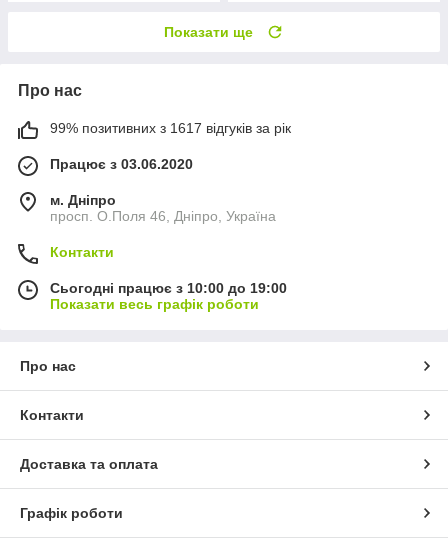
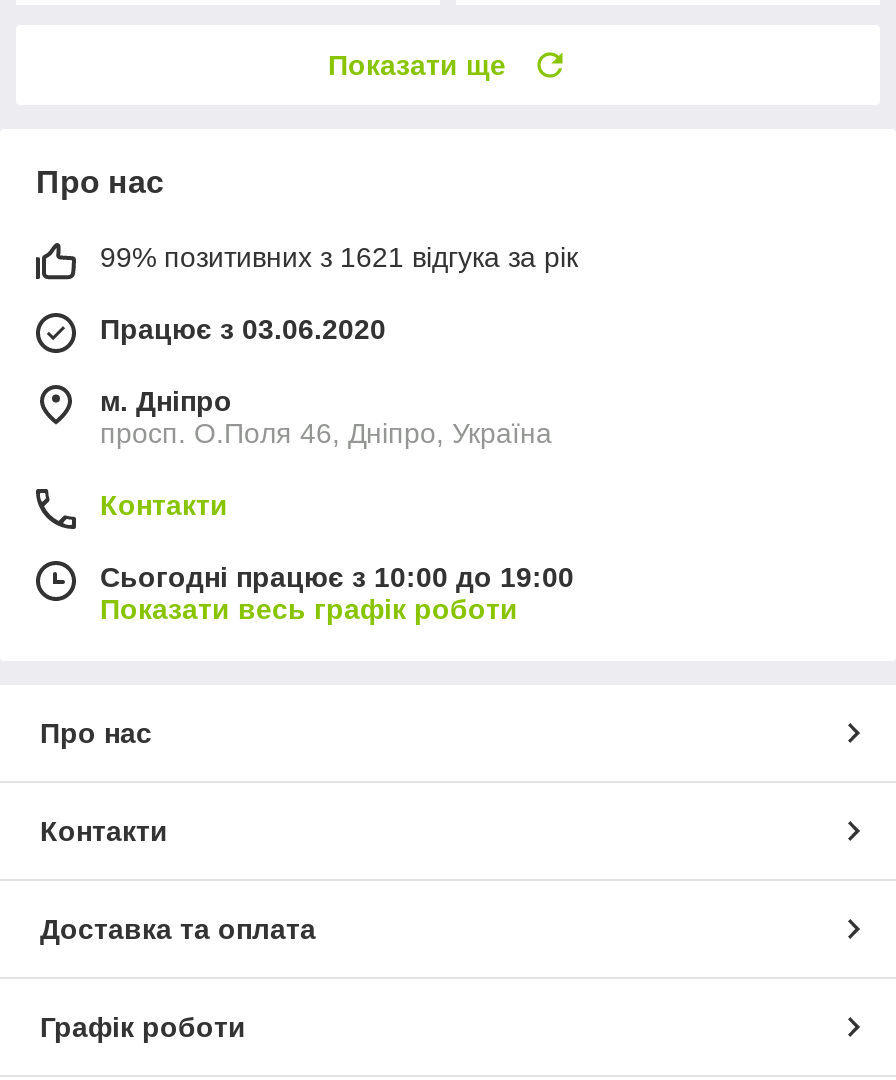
- 99% позитивних з 1617 відгуків за рік
+ 99% позитивних з 1621 відгука за рік
